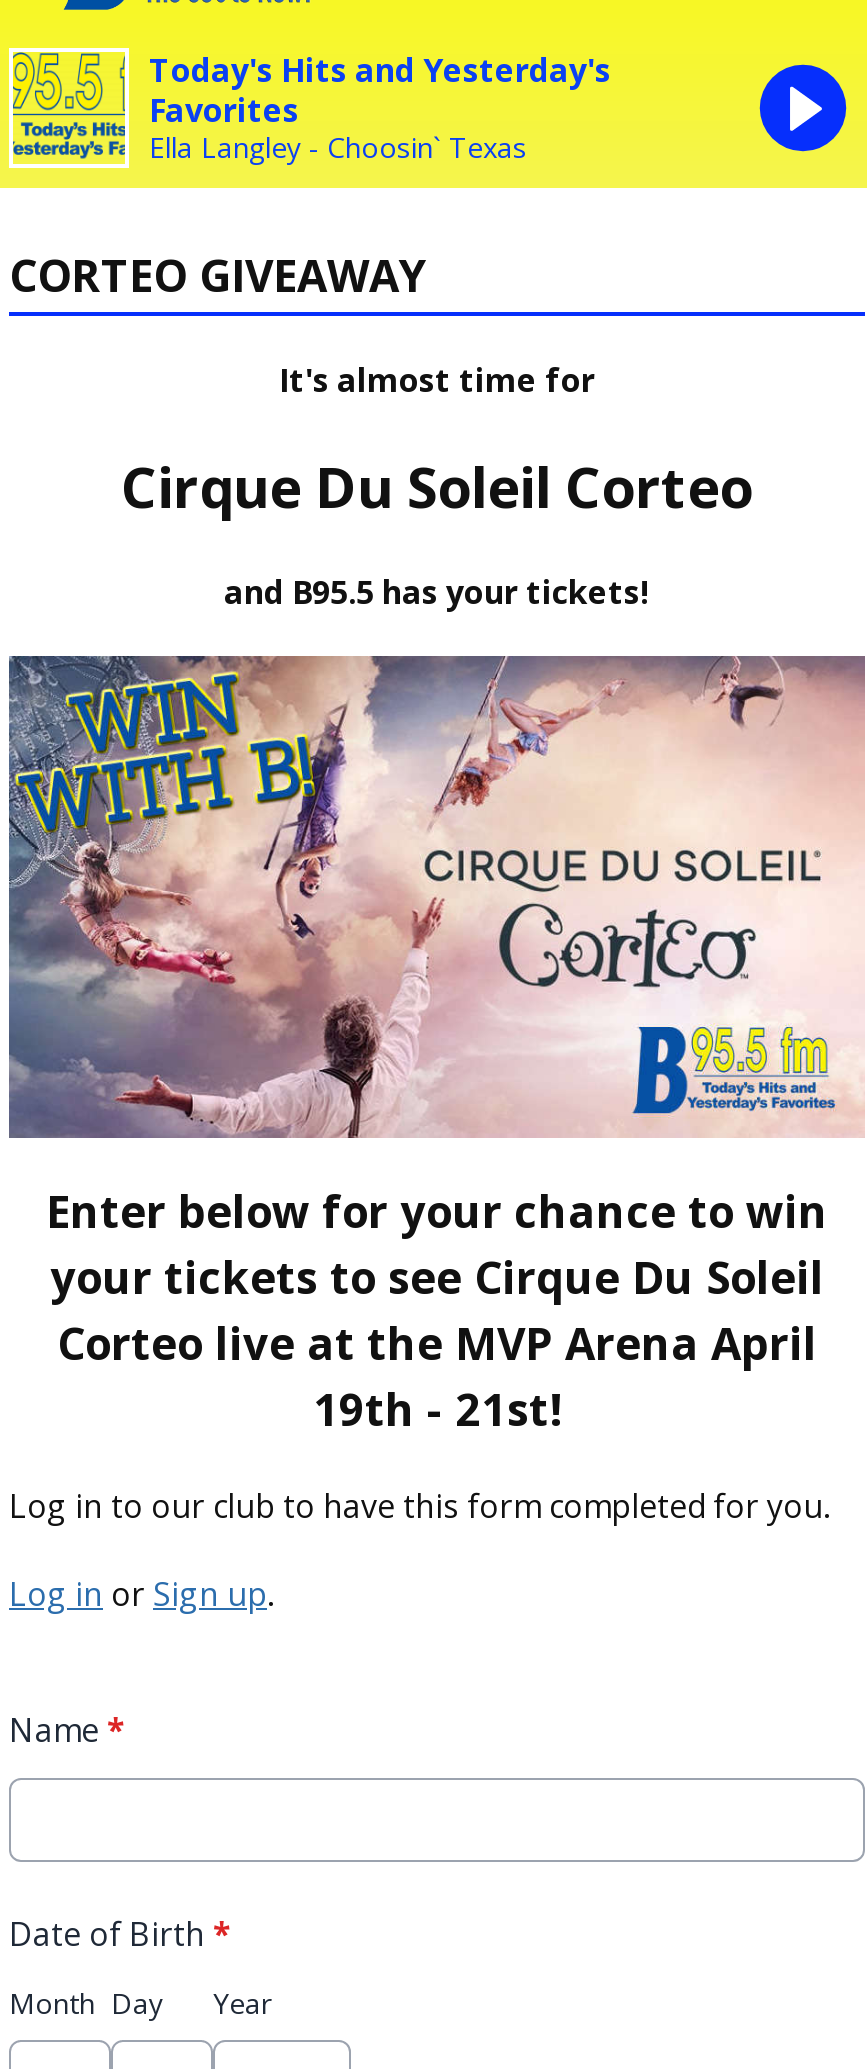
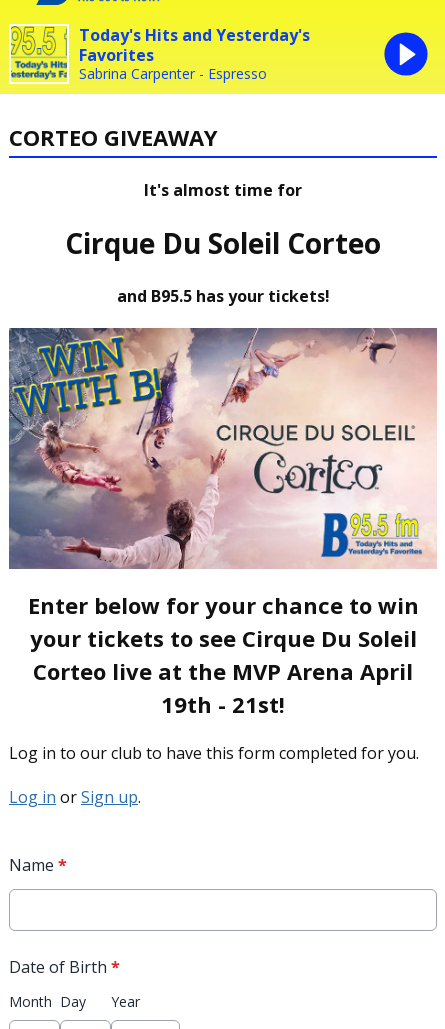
- Ella Langley - Choosin` Texas
+ Sabrina Carpenter - Espresso
